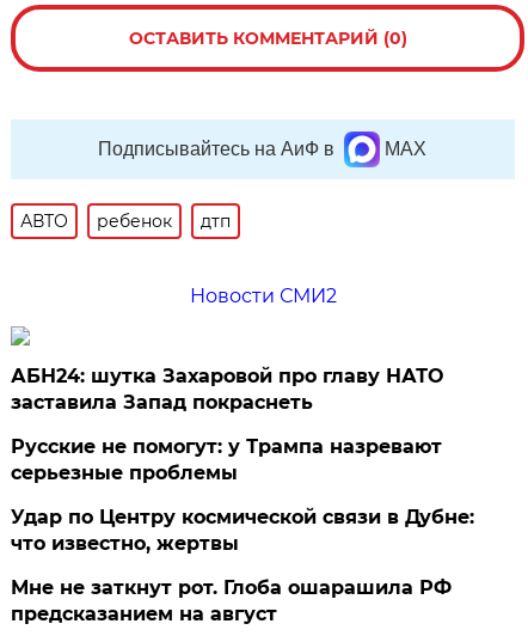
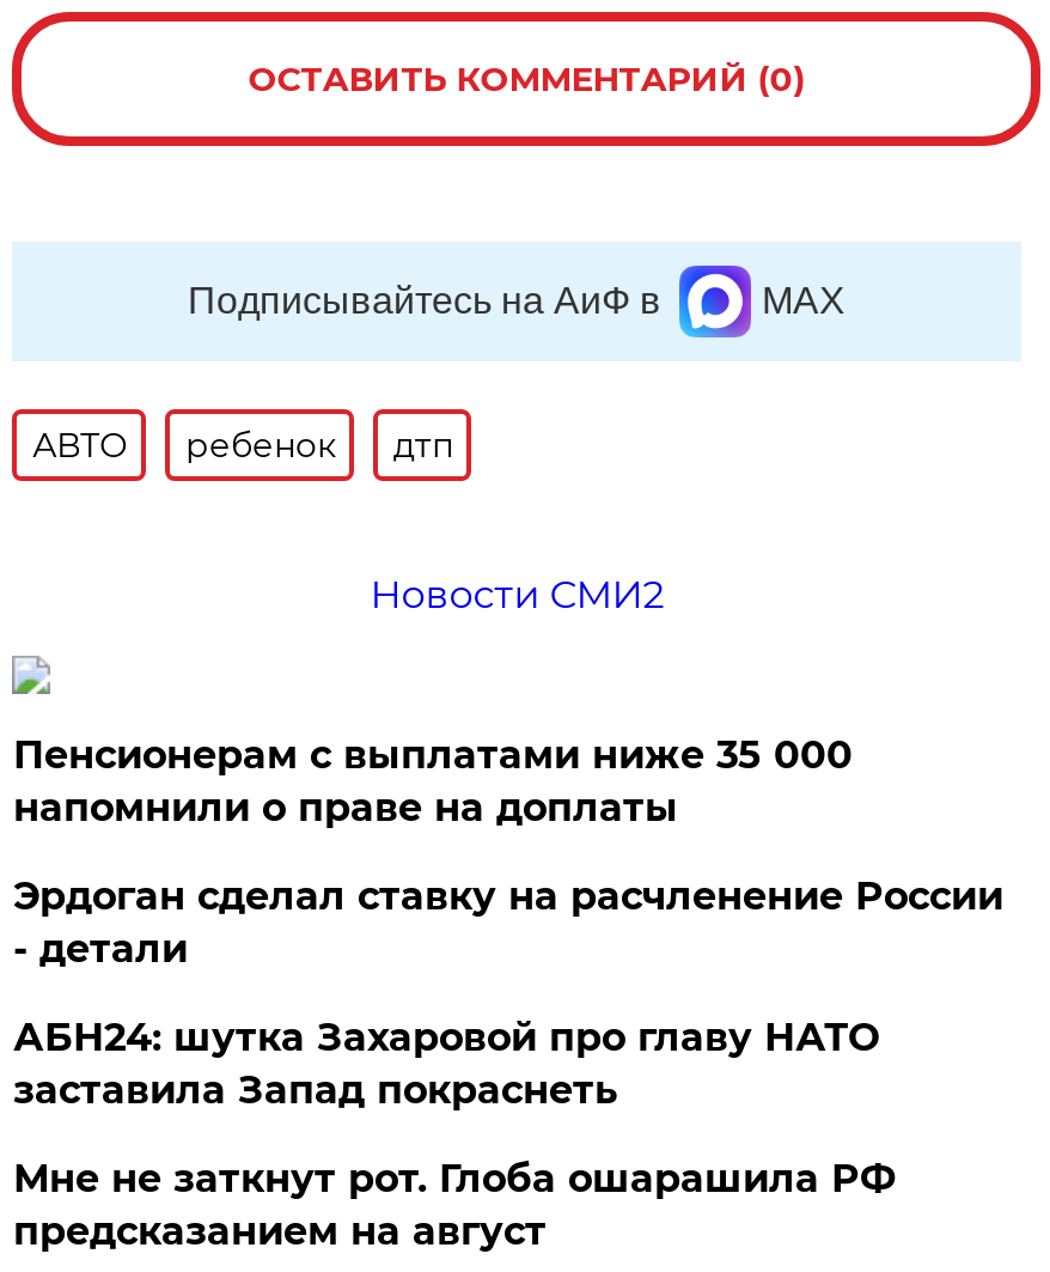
+ Пенсионерам с выплатами ниже 35 000
+ напомнили о праве на доплаты
+ Эрдоган сделал ставку на расчленение России
+ - детали

moved down: АБН24: шутка Захаровой про главу НАТО | заставила Запад покраснеть

- Русские не помогут: у Трампа назревают
- серьезные проблемы
- Удар по Центру космической связи в Дубне:
- что известно, жертвы
